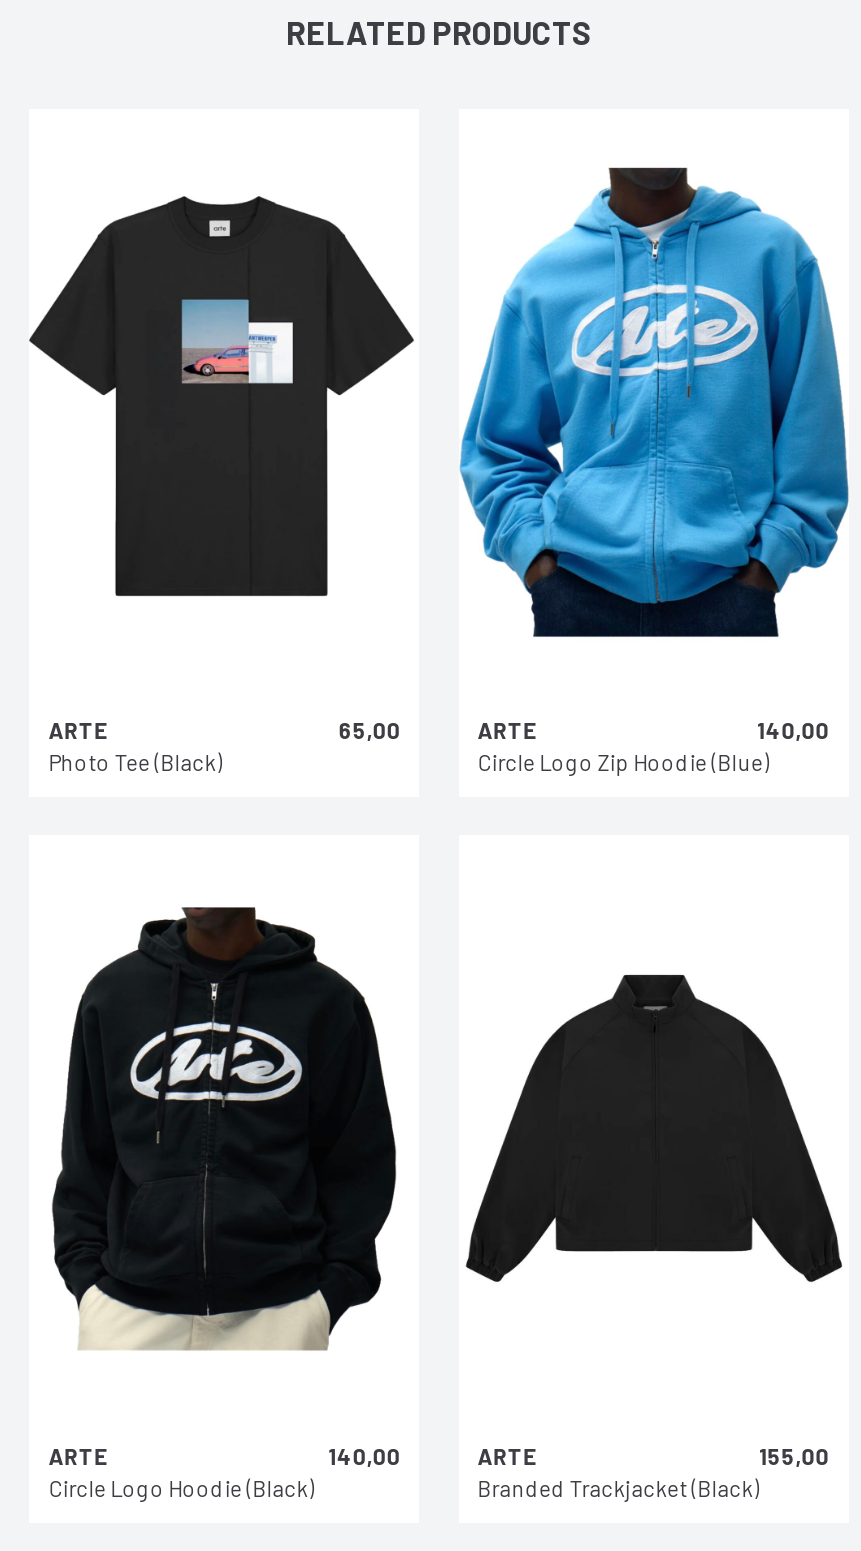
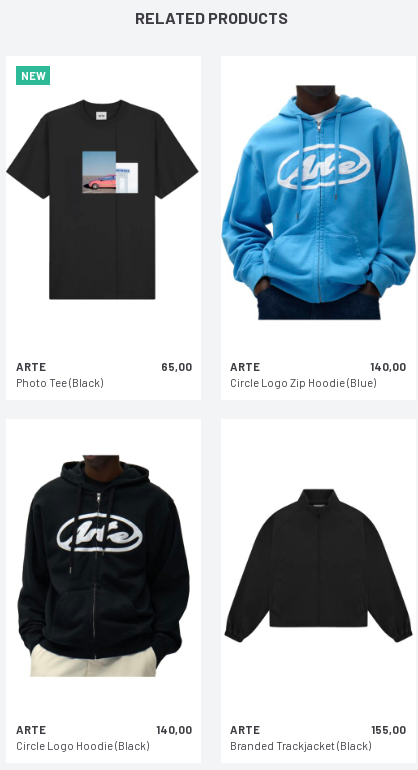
+ NEW
